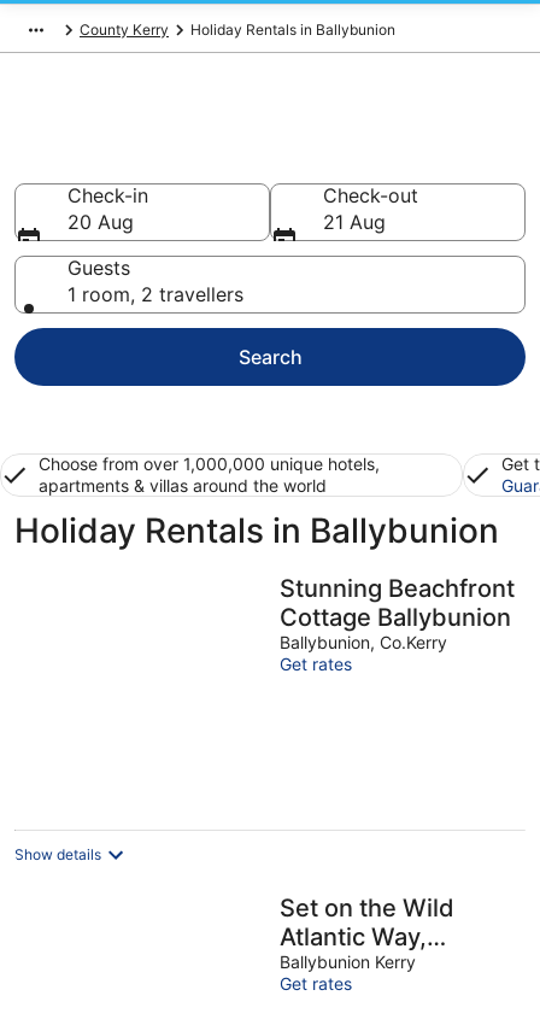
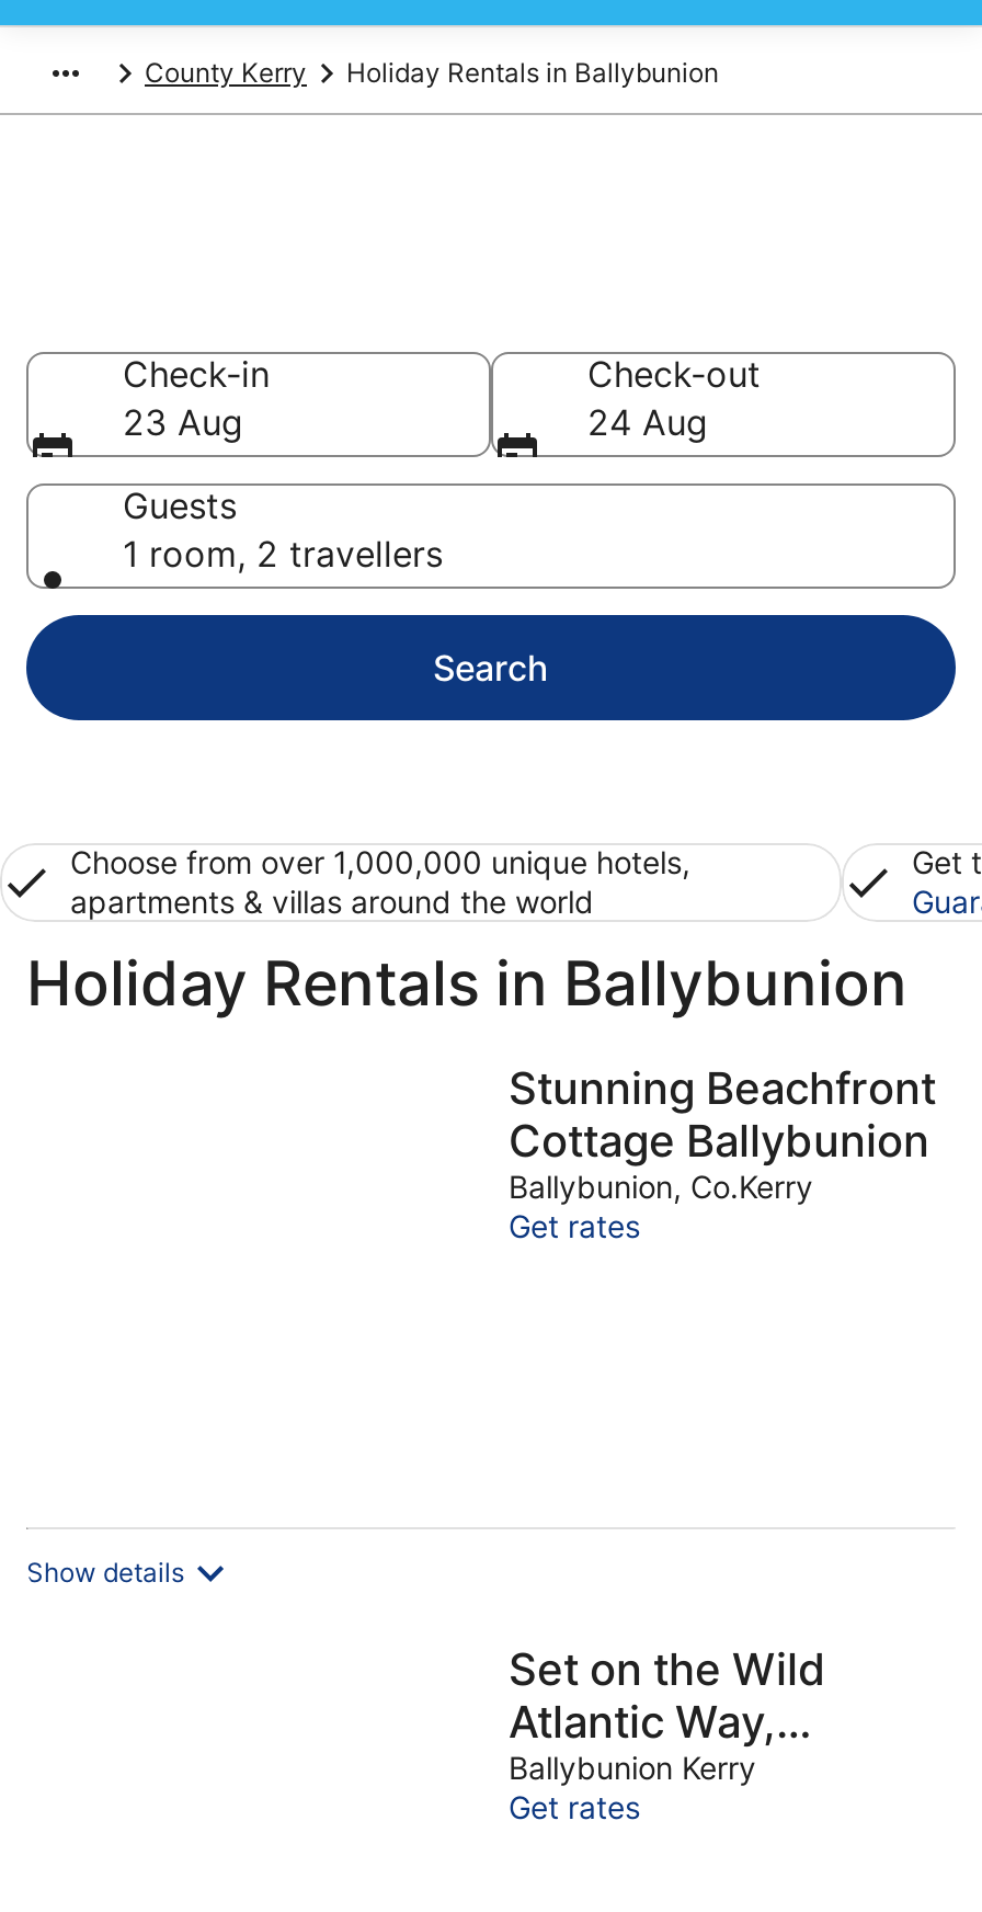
- 20 Aug
+ 23 Aug

- 21 Aug
+ 24 Aug
